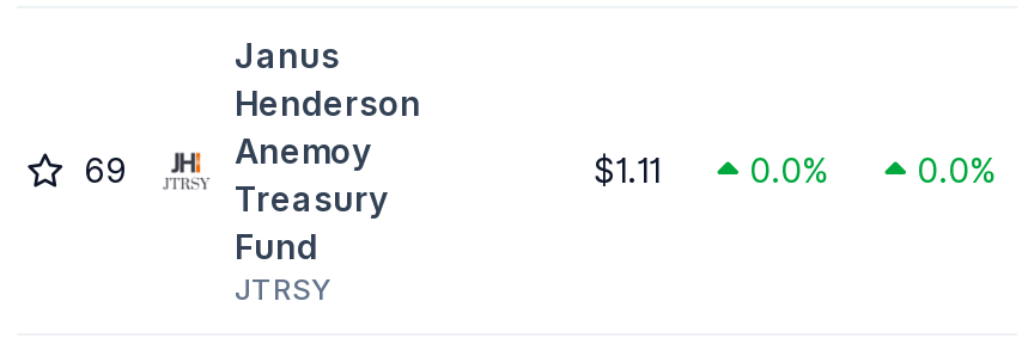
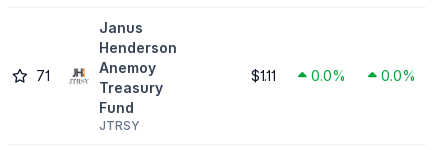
- 69
+ 71
